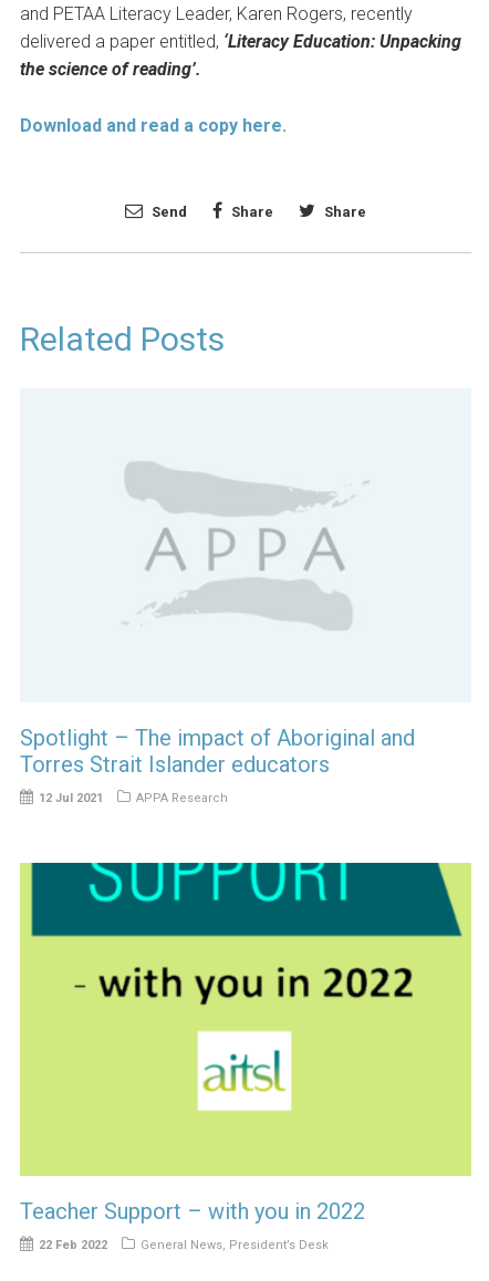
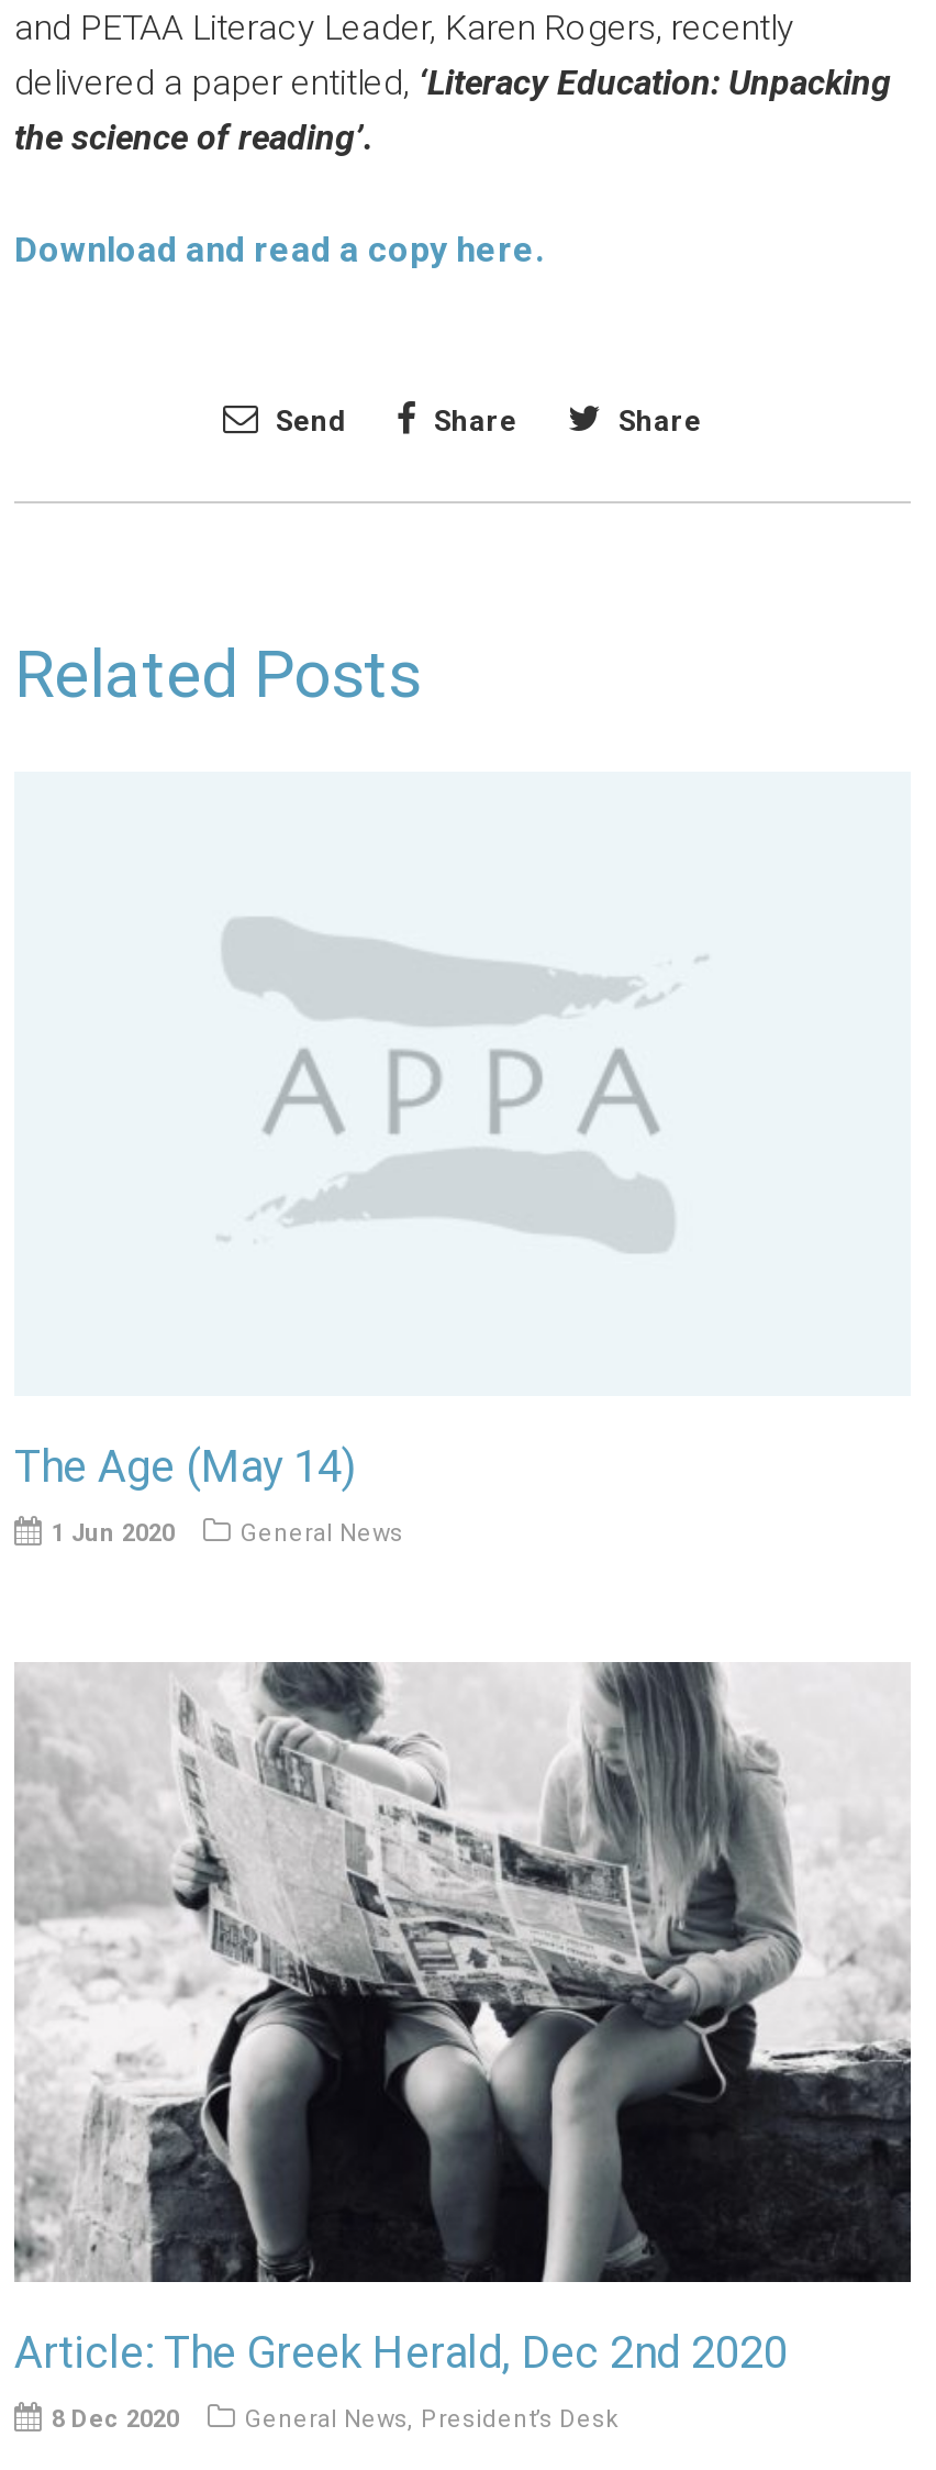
- Spotlight – The impact of Aboriginal and
- Torres Strait Islander educators
+ The Age (May 14)

- 12 Jul 2021
- APPA Research
+ 1 Jun 2020
+ General News

- [image]
- Teacher Support – with you in 2022
+ [image]
+ Article: The Greek Herald, Dec 2nd 2020

- 22 Feb 2022
+ 8 Dec 2020
